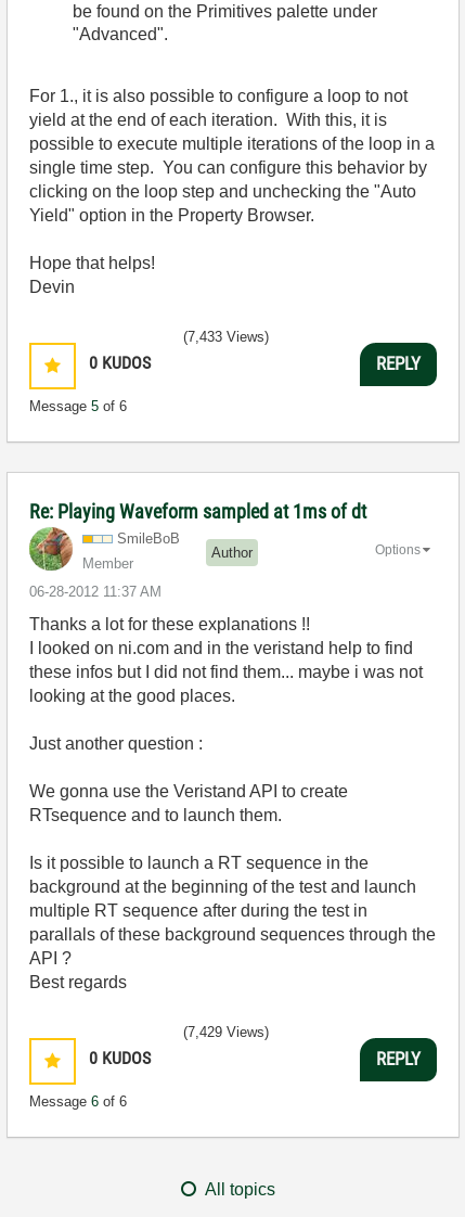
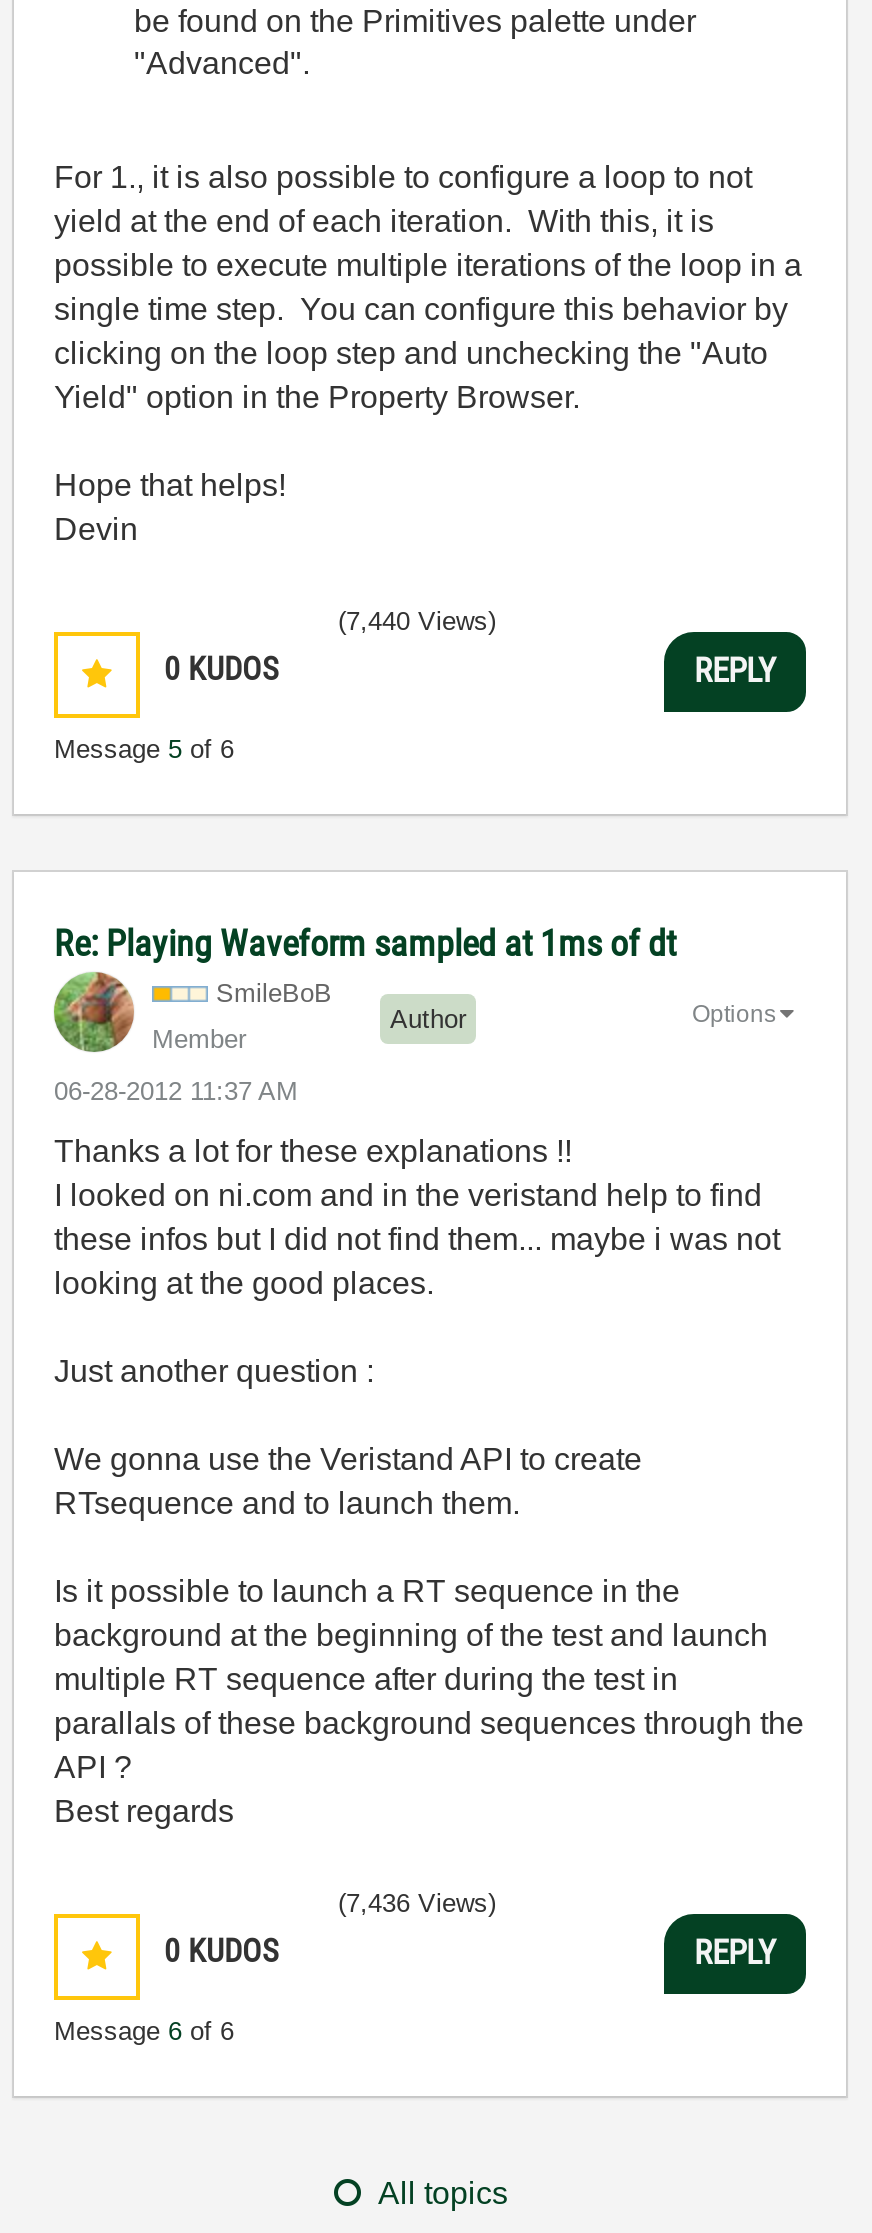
- (7,433 Views)
+ (7,440 Views)

- (7,429 Views)
+ (7,436 Views)
